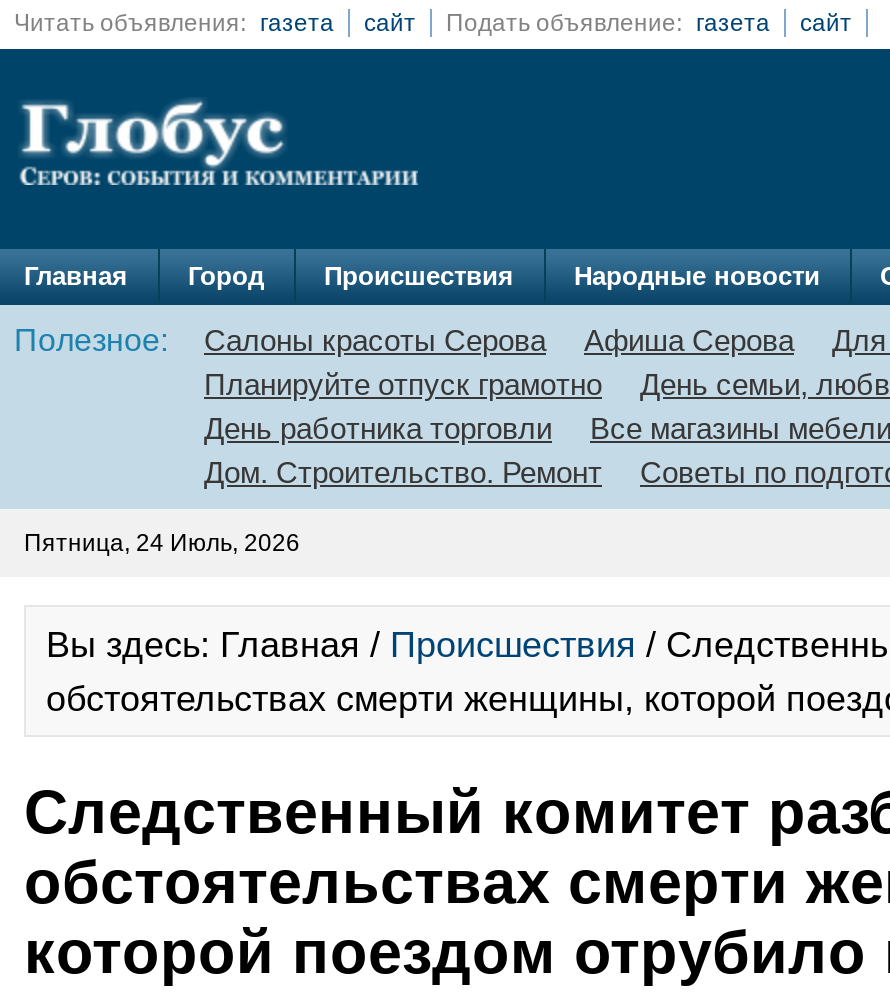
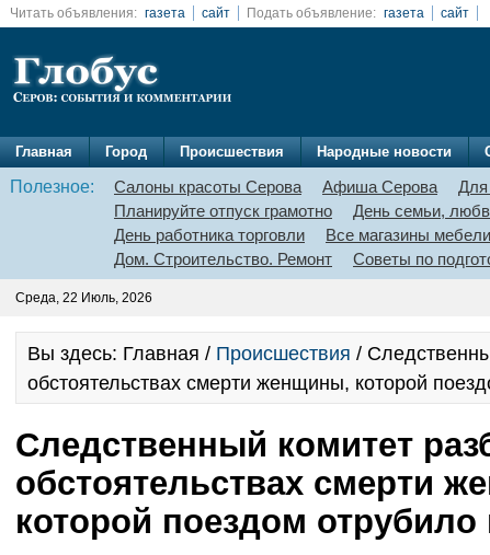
- Пятница, 24 Июль, 2026
+ Среда, 22 Июль, 2026
